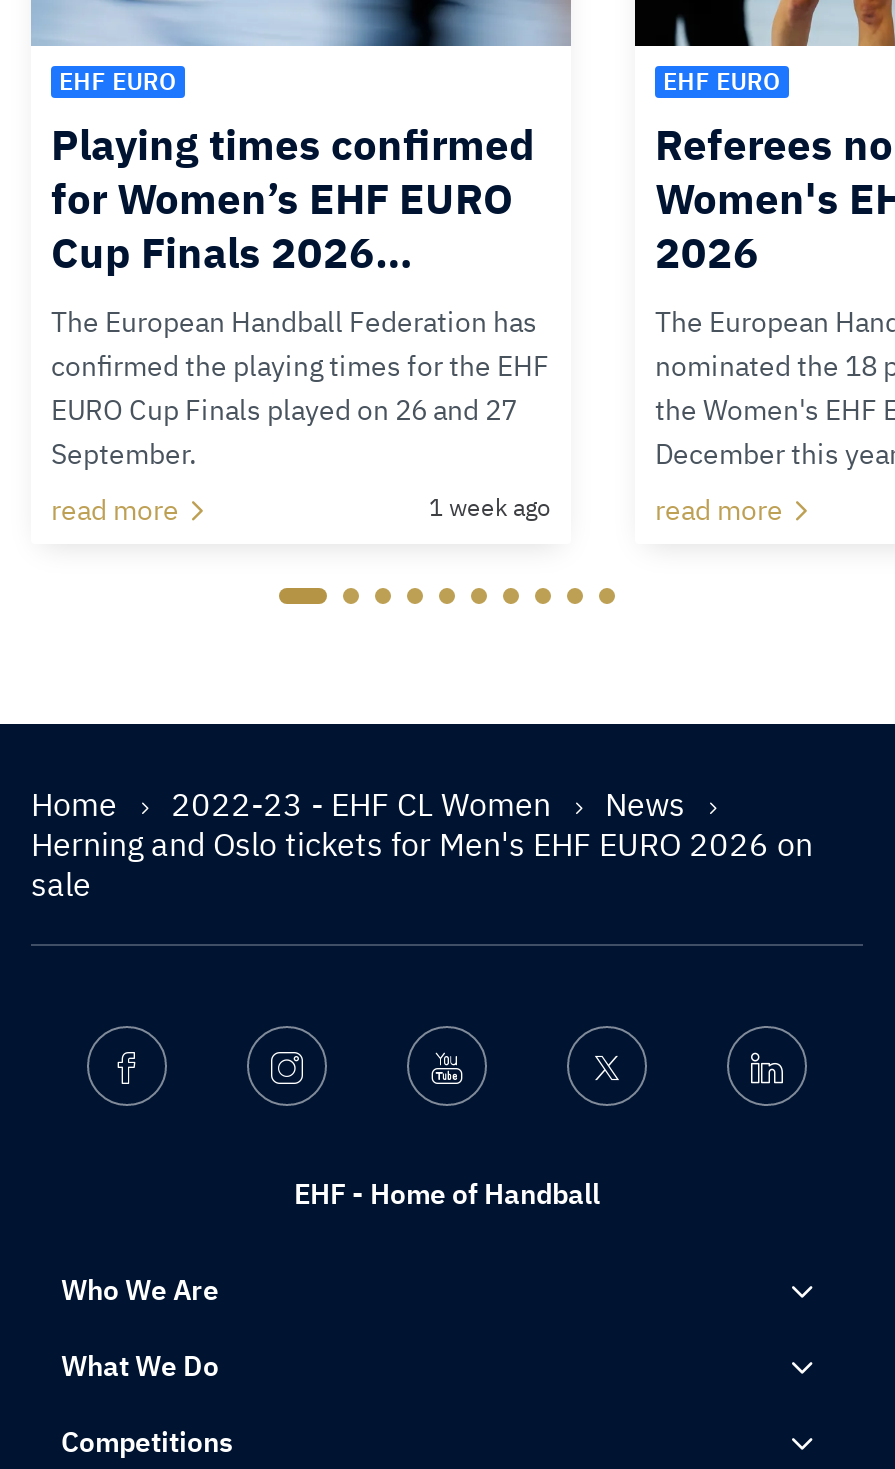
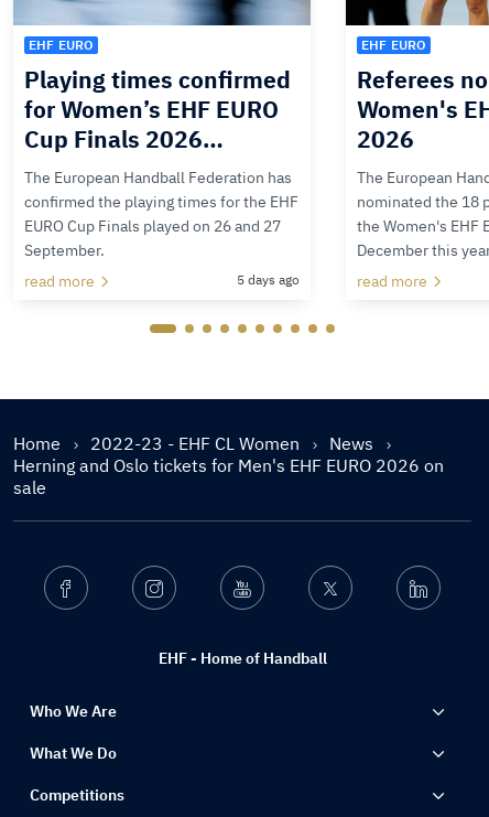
- 1 week ago
+ 5 days ago
